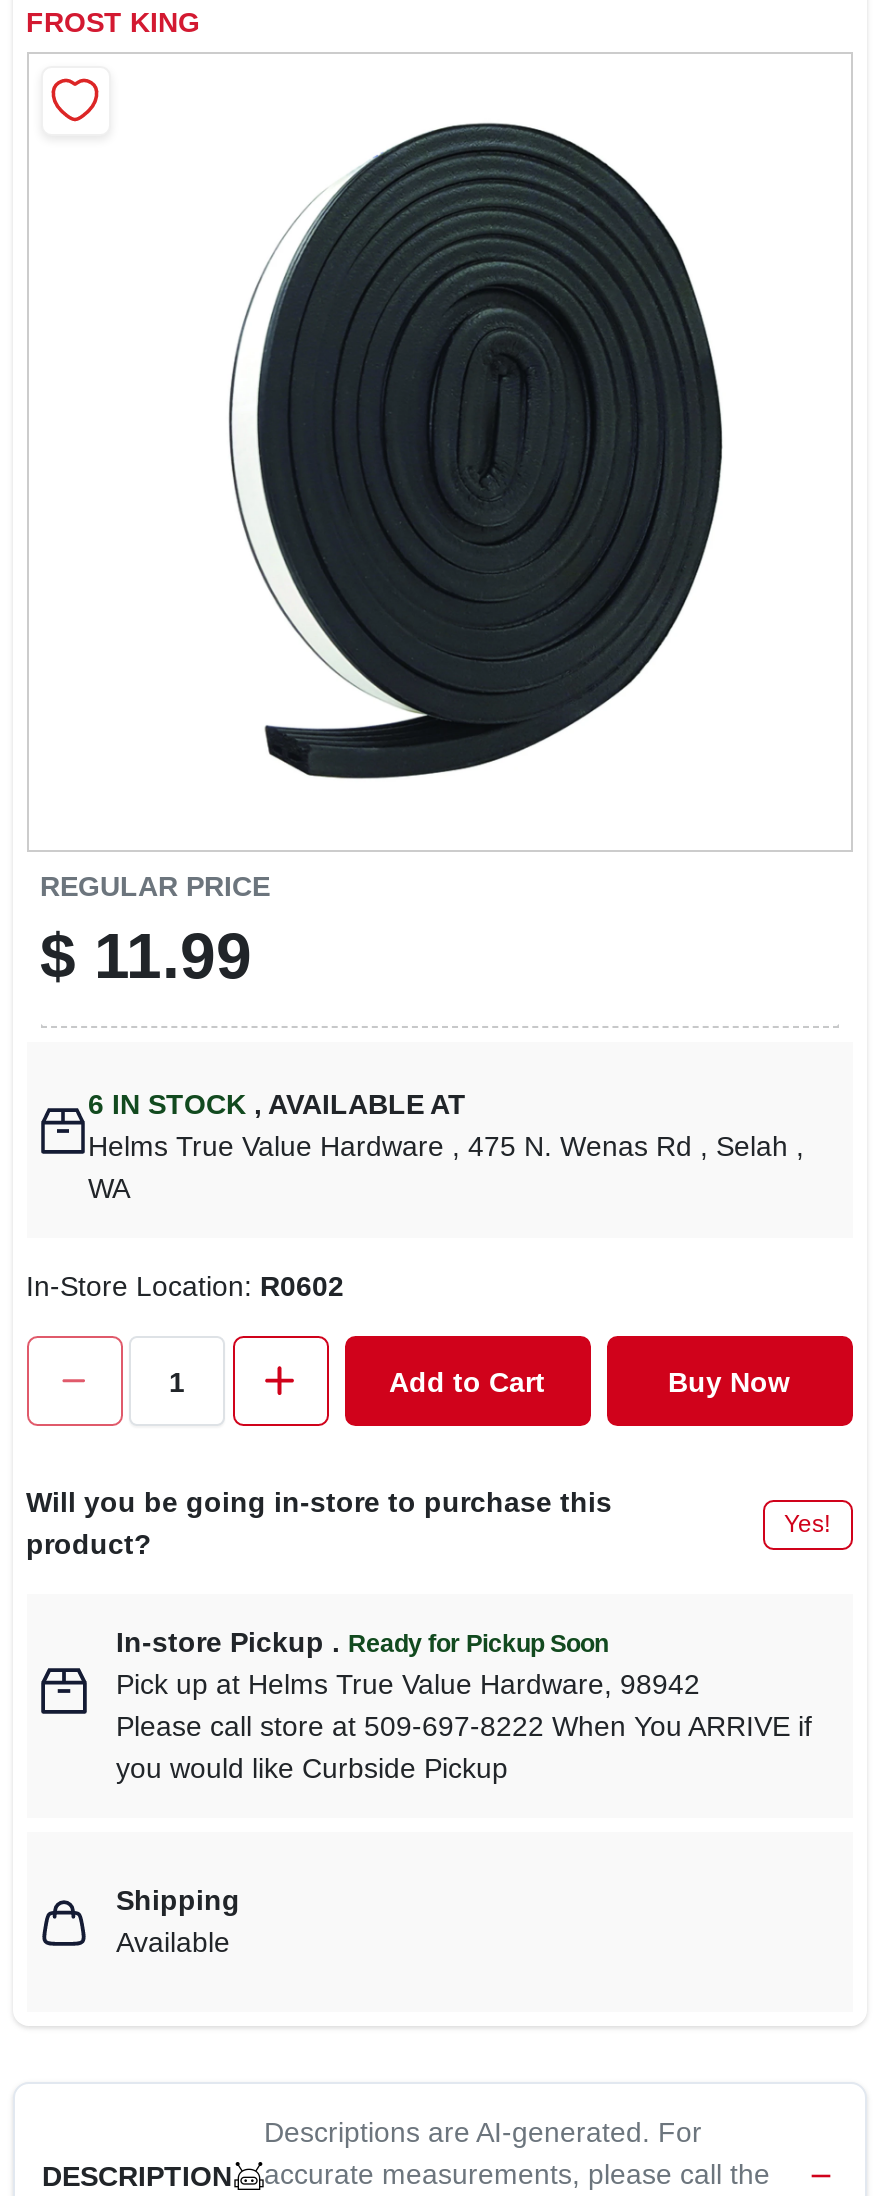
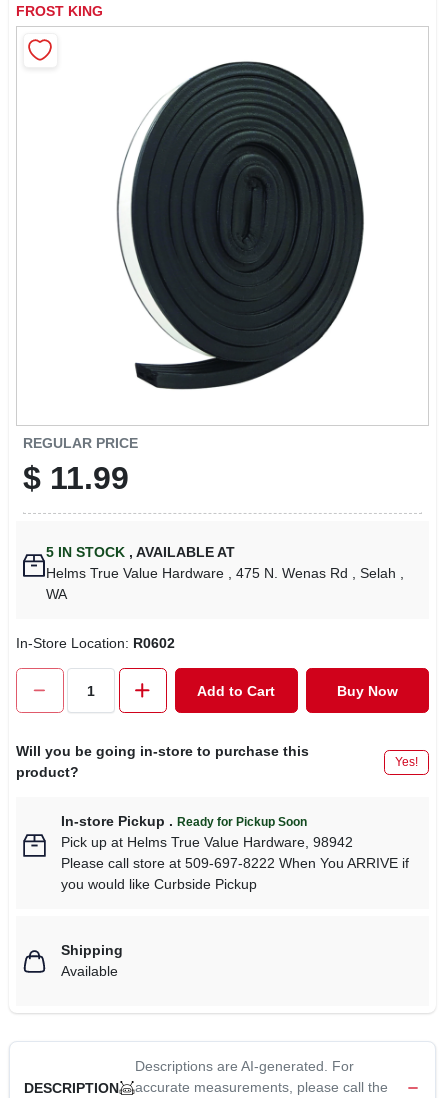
- 6 IN STOCK , AVAILABLE AT
+ 5 IN STOCK , AVAILABLE AT
